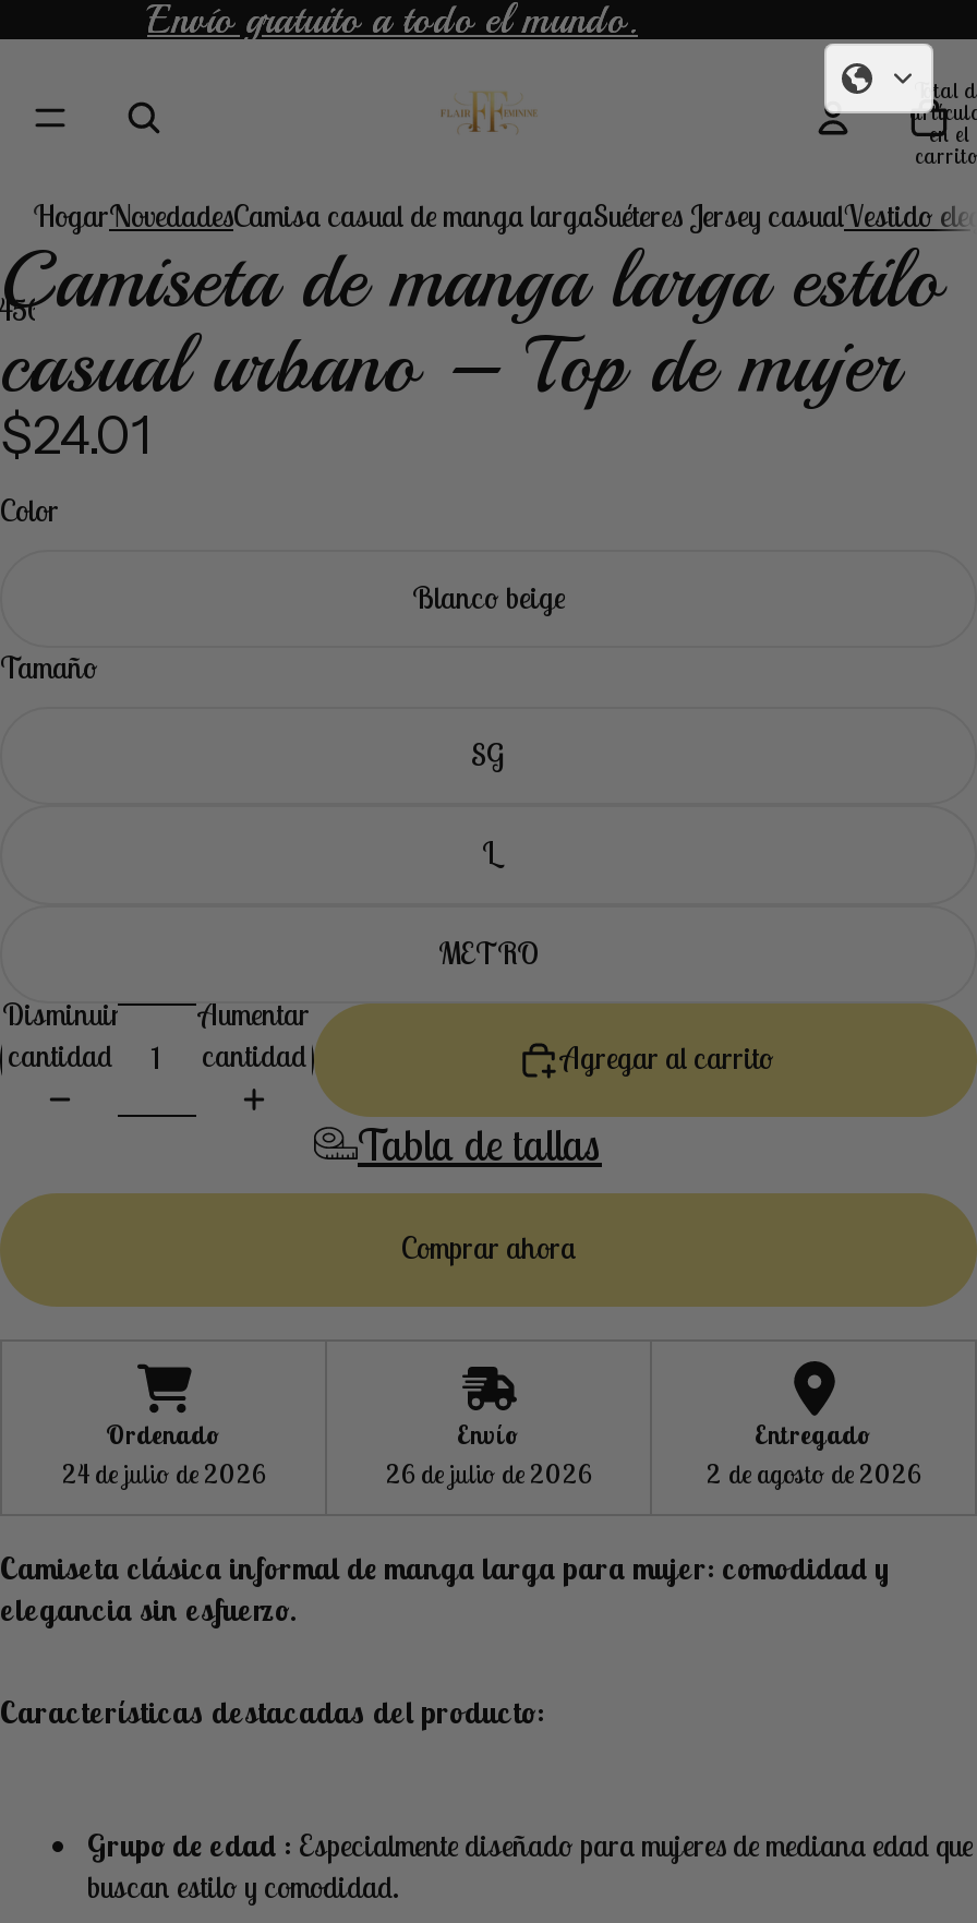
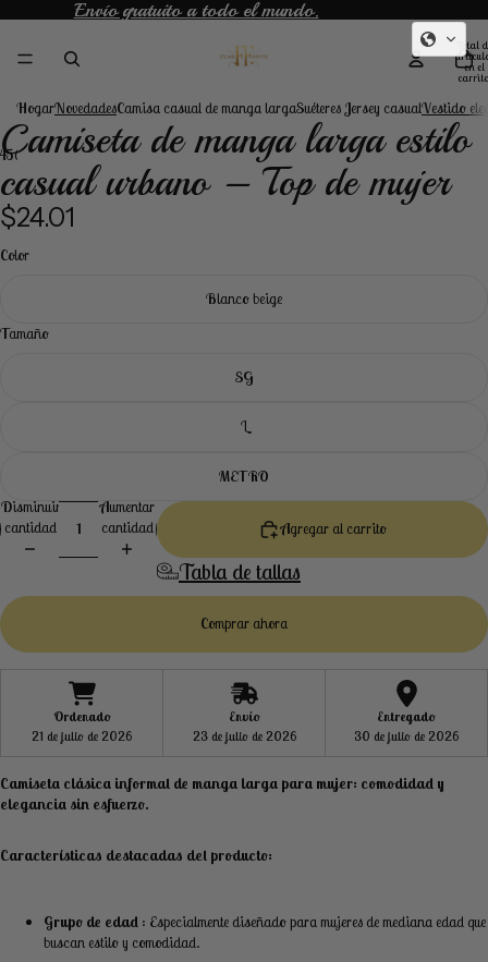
- 24 de julio de 2026
+ 21 de julio de 2026

- 26 de julio de 2026
+ 23 de julio de 2026

- 2 de agosto de 2026
+ 30 de julio de 2026
